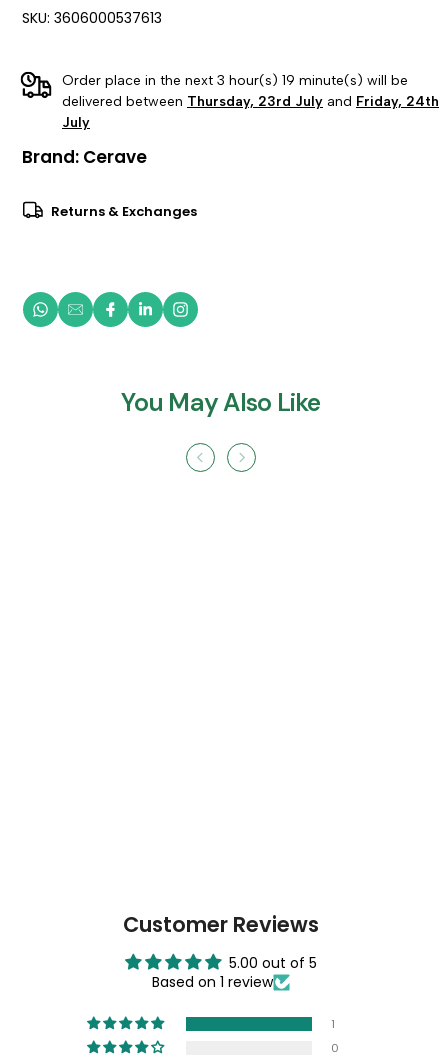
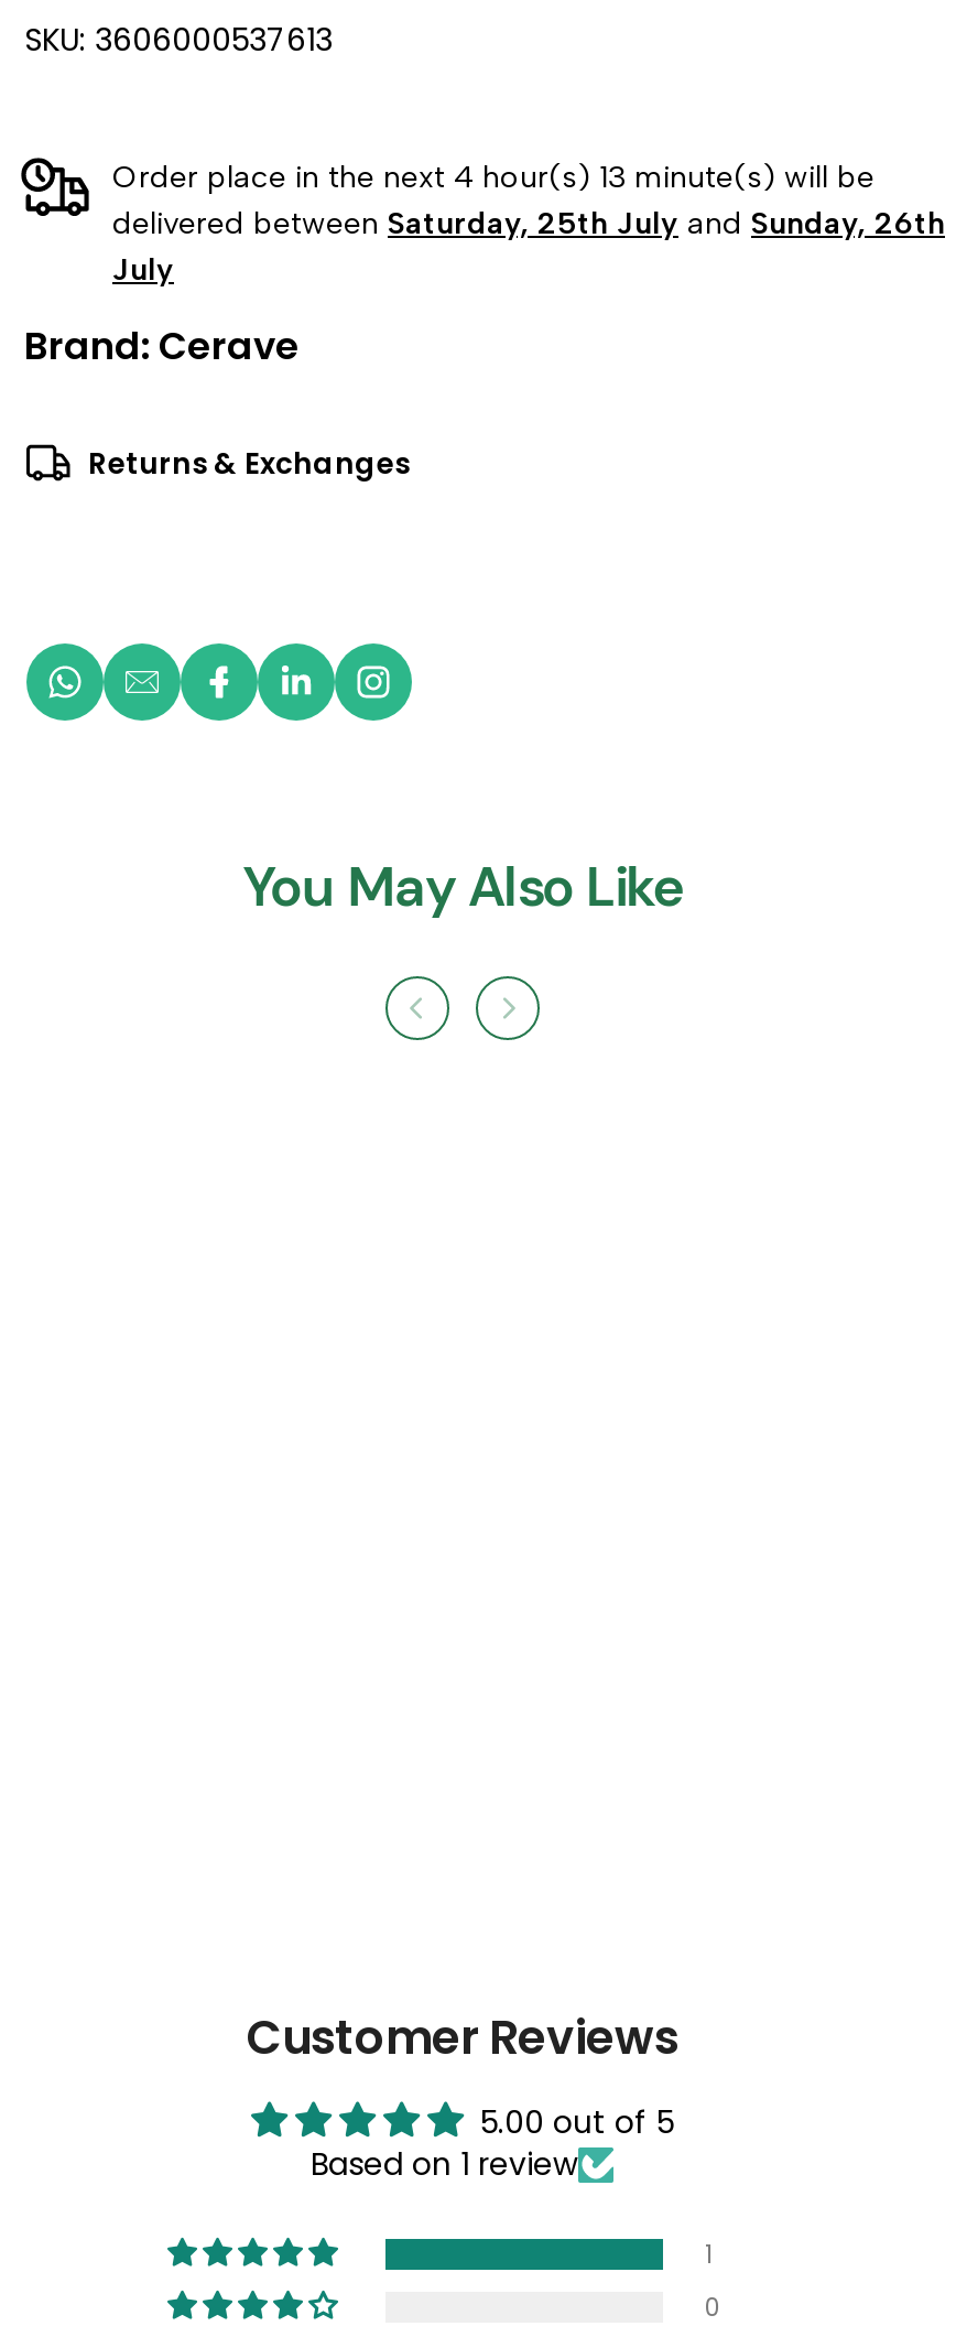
- Order place in the next 3 hour(s) 19 minute(s) will be
+ Order place in the next 4 hour(s) 13 minute(s) will be

- delivered between Thursday, 23rd July and Friday, 24th
+ delivered between Saturday, 25th July and Sunday, 26th
